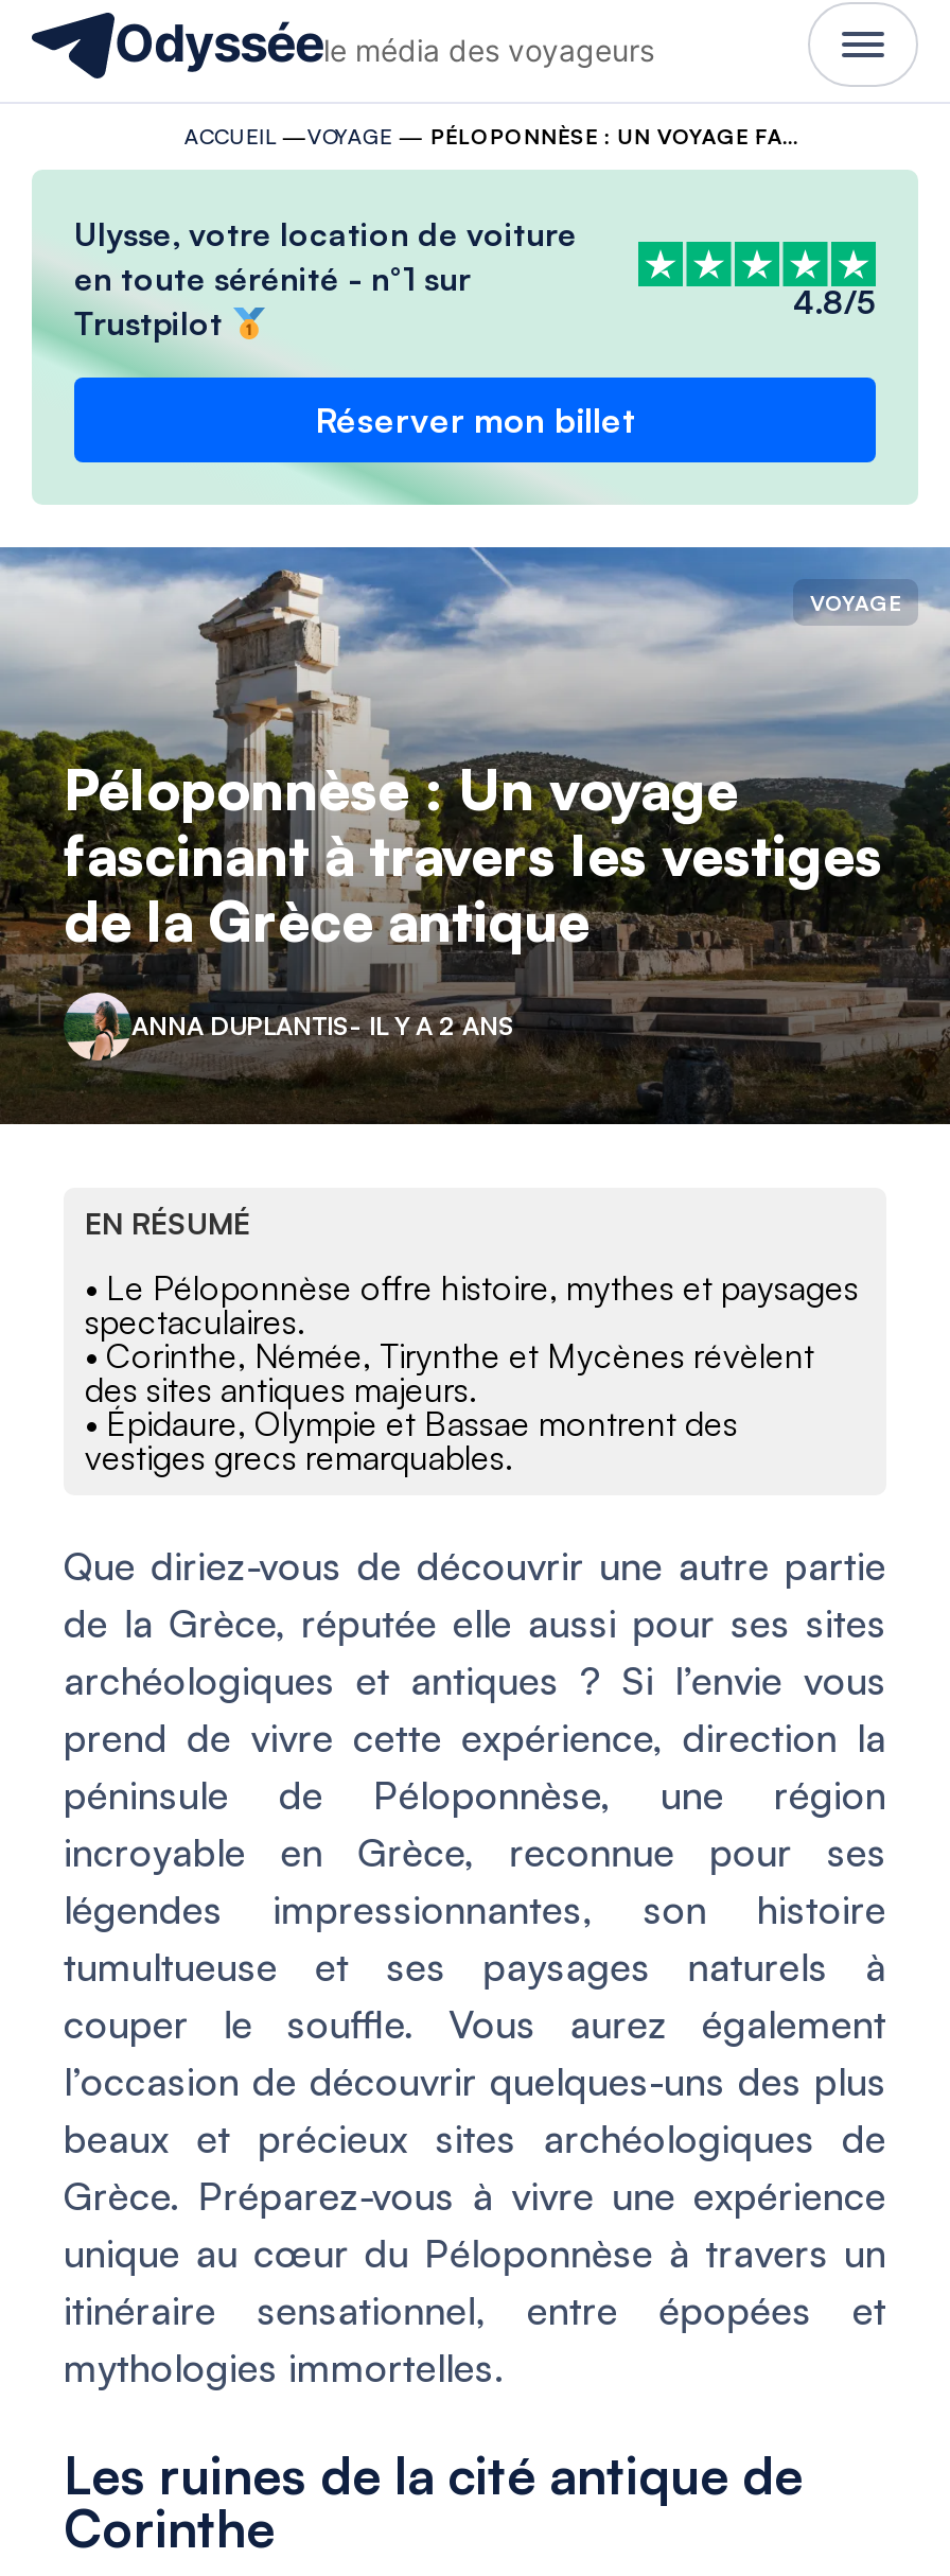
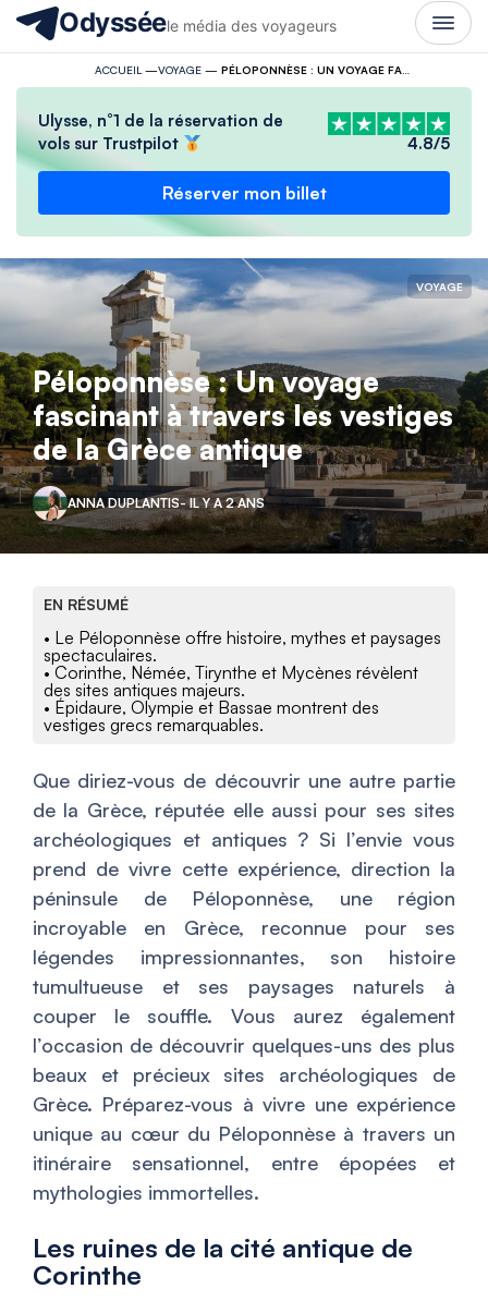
- Ulysse, votre location de voiture
- en toute sérénité - n°1 sur
- Trustpilot
+ Ulysse, n°1 de la réservation de
+ vols sur Trustpilot
